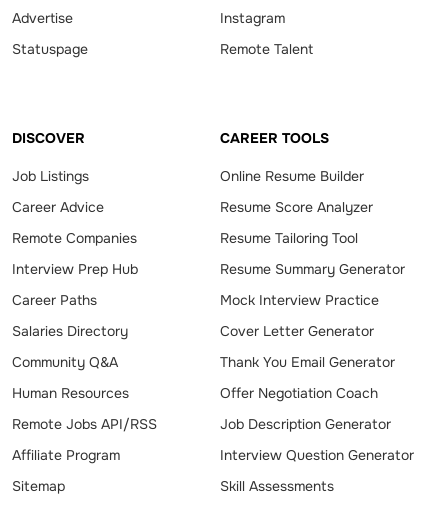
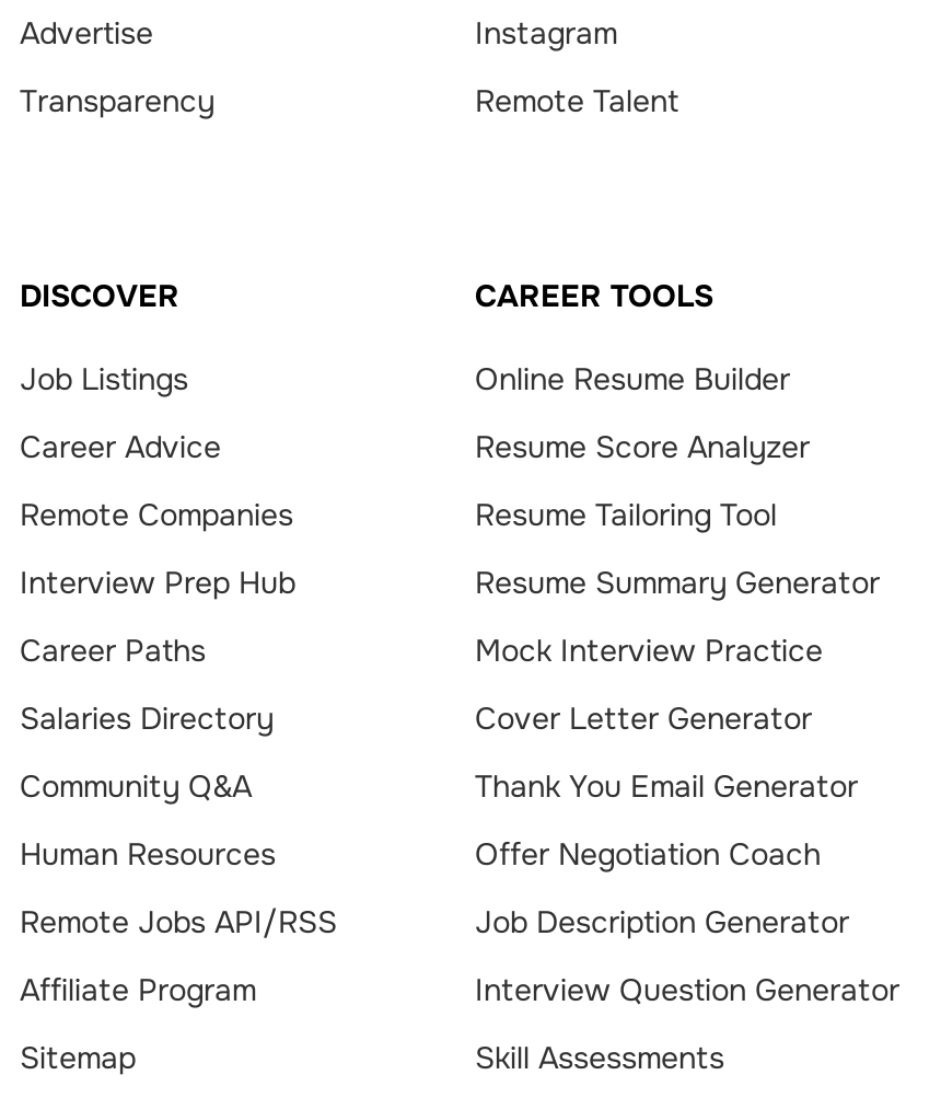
- Statuspage
+ Transparency
